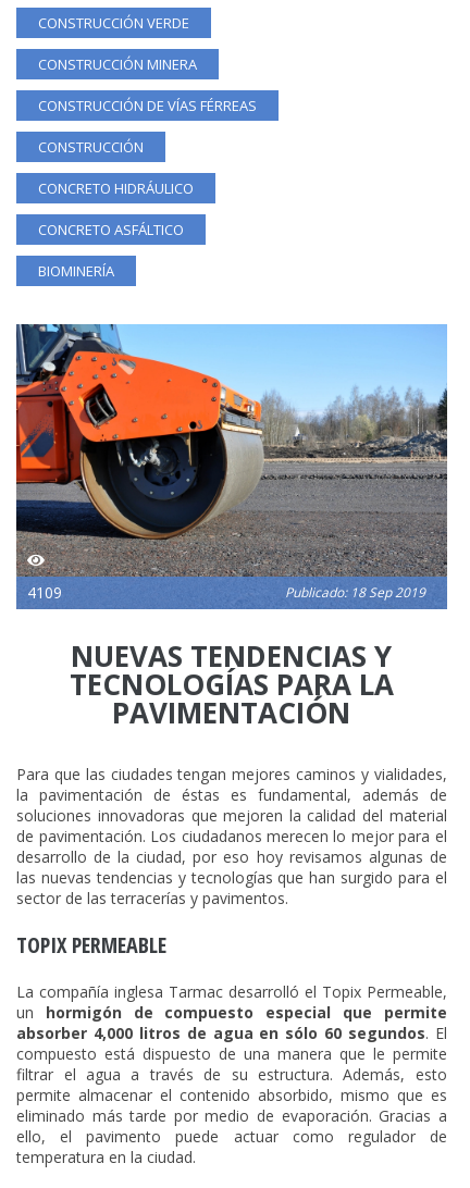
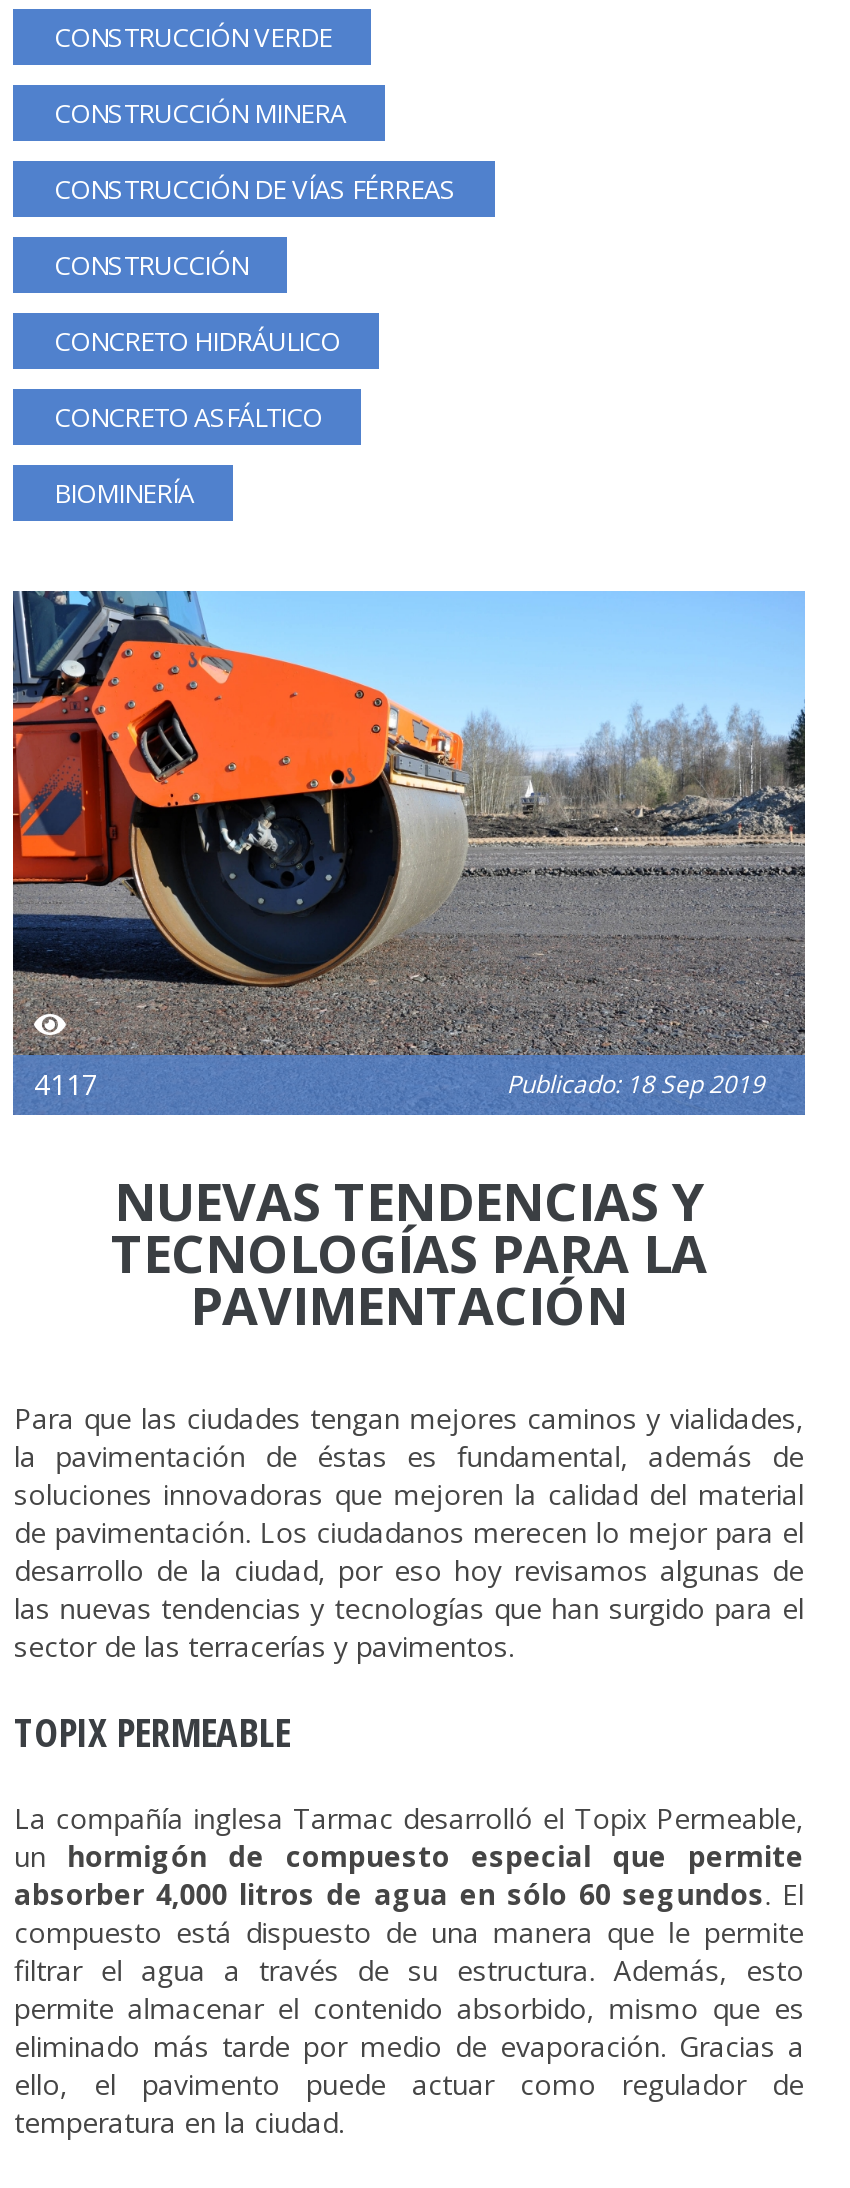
- 4109
+ 4117
